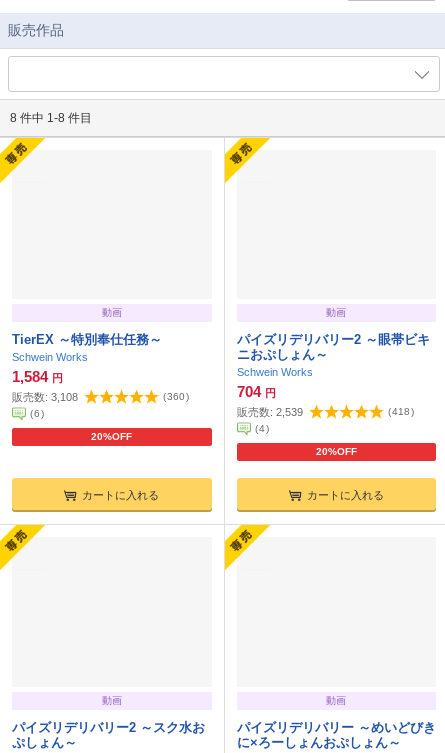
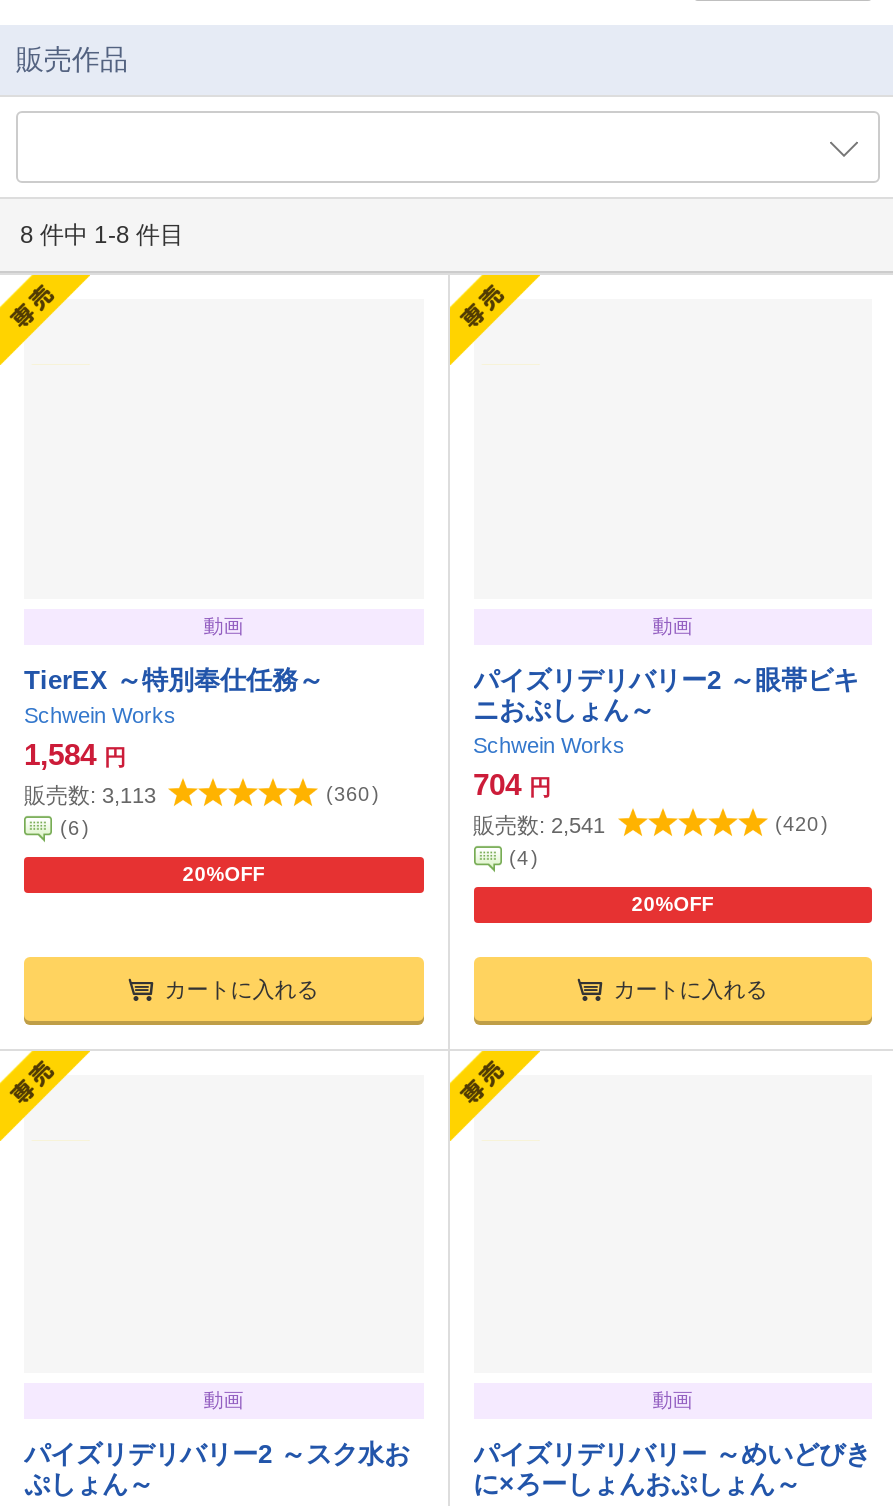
- 販売数: 3,108
+ 販売数: 3,113

- 販売数: 2,539
+ 販売数: 2,541

- (418)
+ (420)
